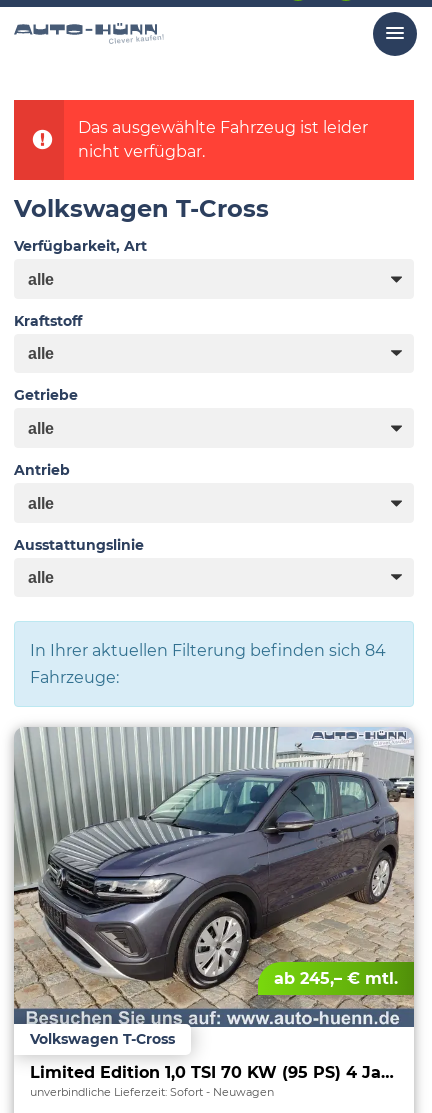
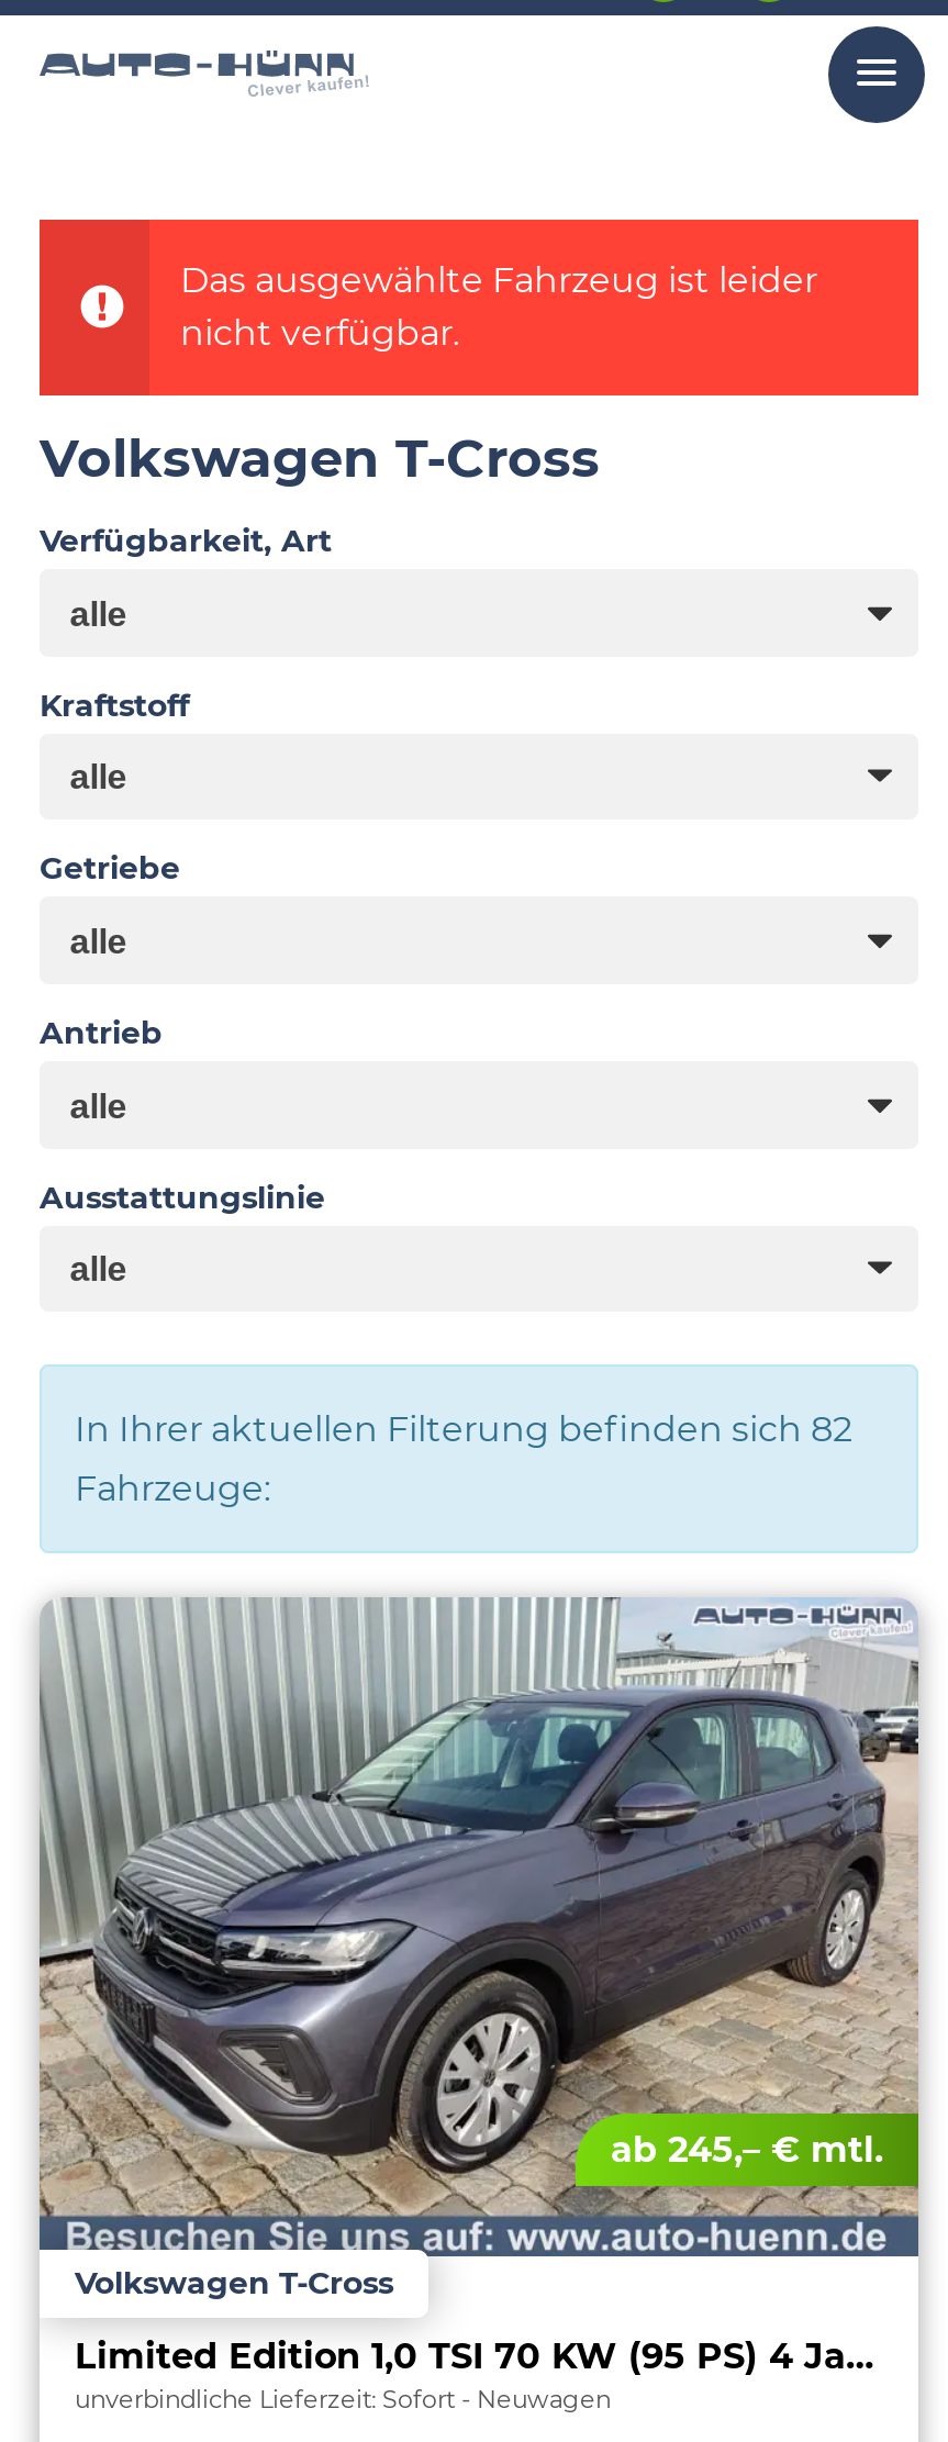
- In Ihrer aktuellen Filterung befinden sich 84
+ In Ihrer aktuellen Filterung befinden sich 82
